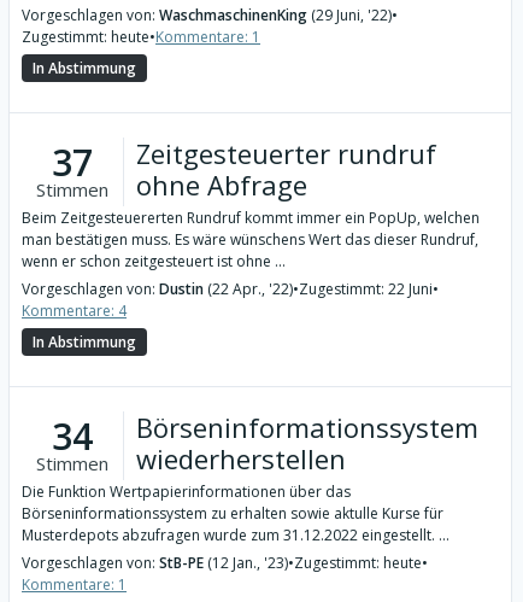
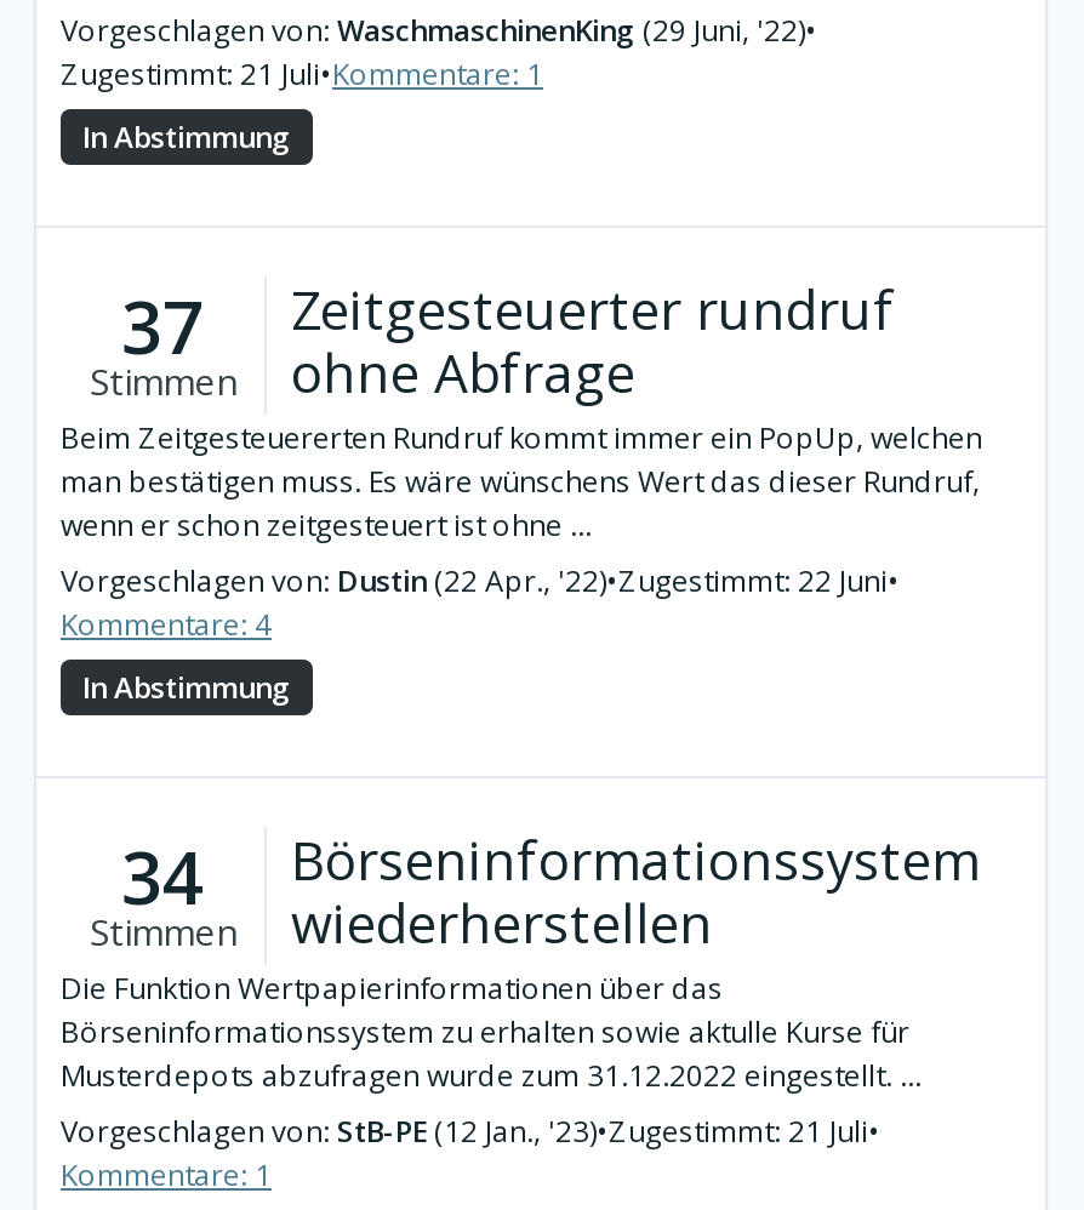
- Zugestimmt: heute•Kommentare: 1
+ Zugestimmt: 21 Juli•Kommentare: 1

- Vorgeschlagen von: StB-PE (12 Jan., '23)•Zugestimmt: heute•
+ Vorgeschlagen von: StB-PE (12 Jan., '23)•Zugestimmt: 21 Juli•
